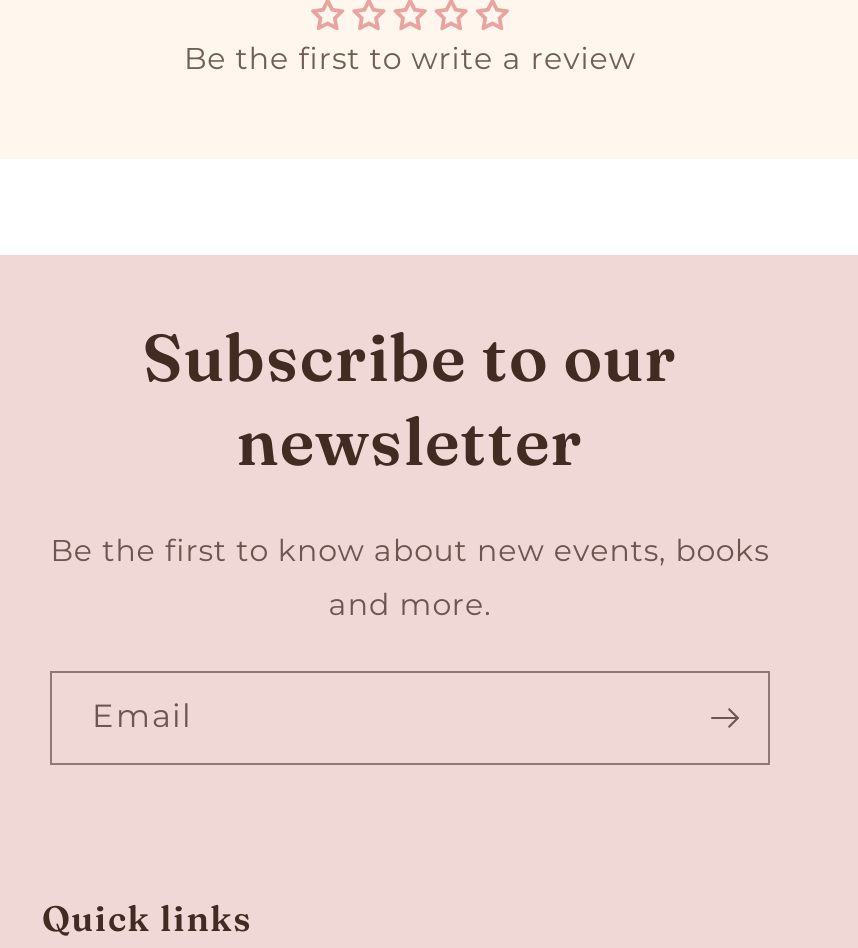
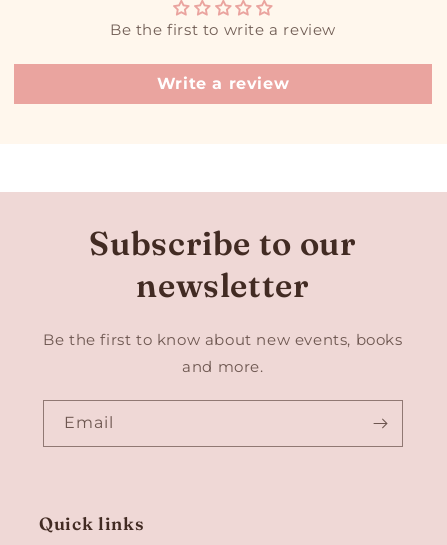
+ Write a review
